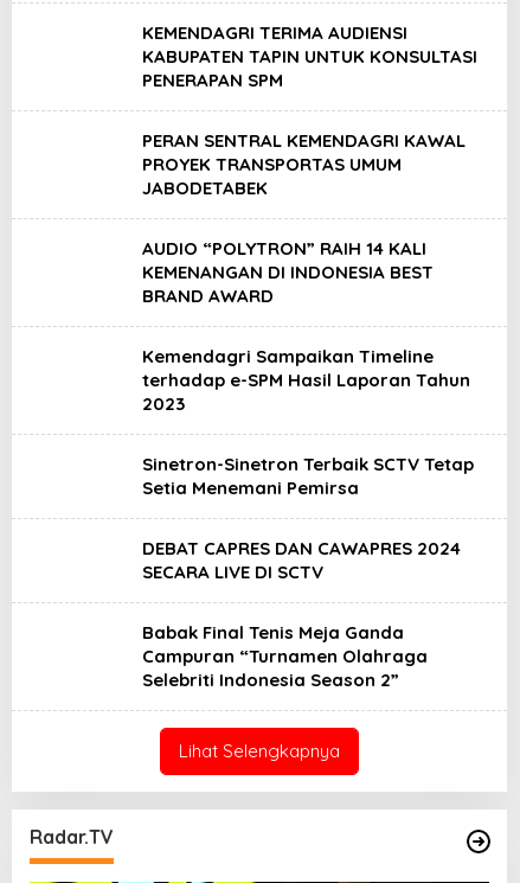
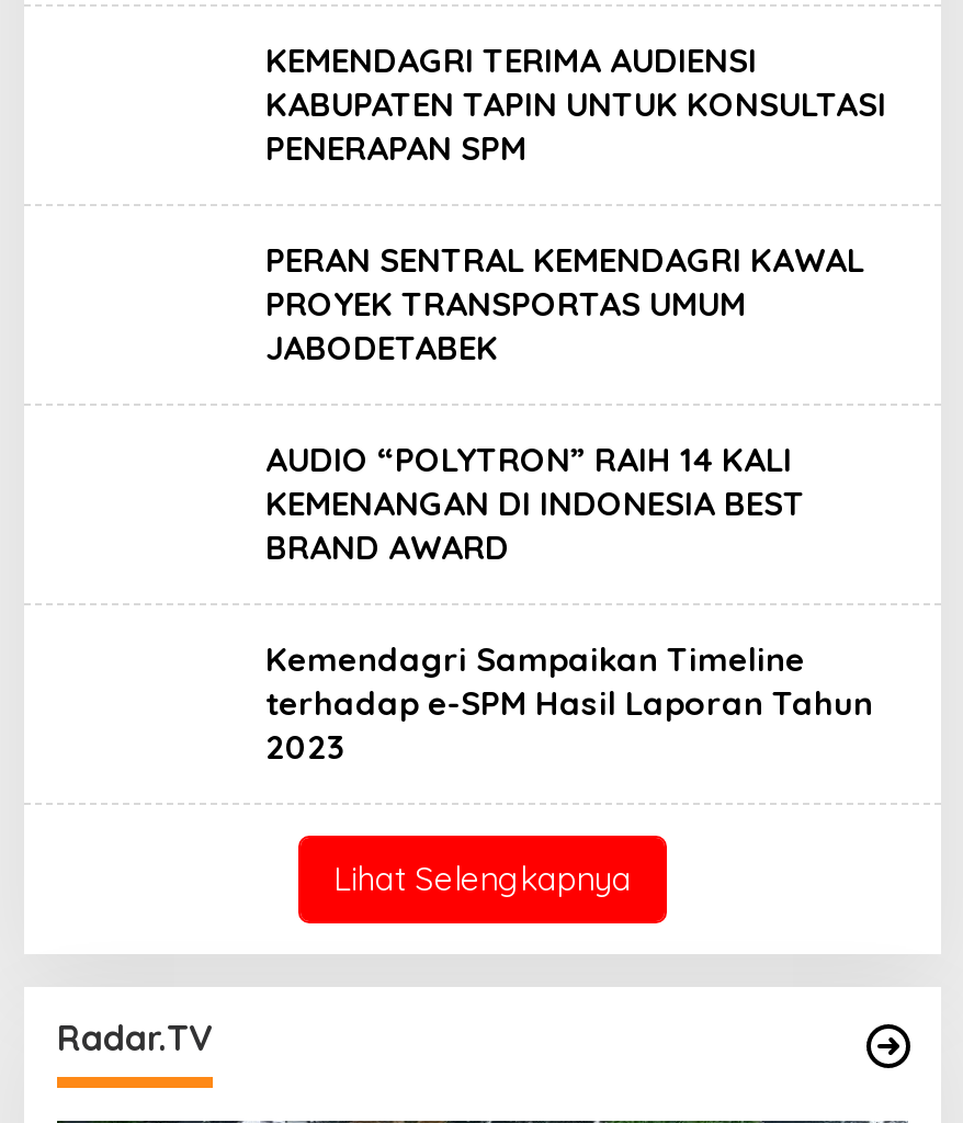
- Sinetron-Sinetron Terbaik SCTV Tetap
- Setia Menemani Pemirsa
- DEBAT CAPRES DAN CAWAPRES 2024
- SECARA LIVE DI SCTV
- Babak Final Tenis Meja Ganda
- Campuran “Turnamen Olahraga
- Selebriti Indonesia Season 2”
